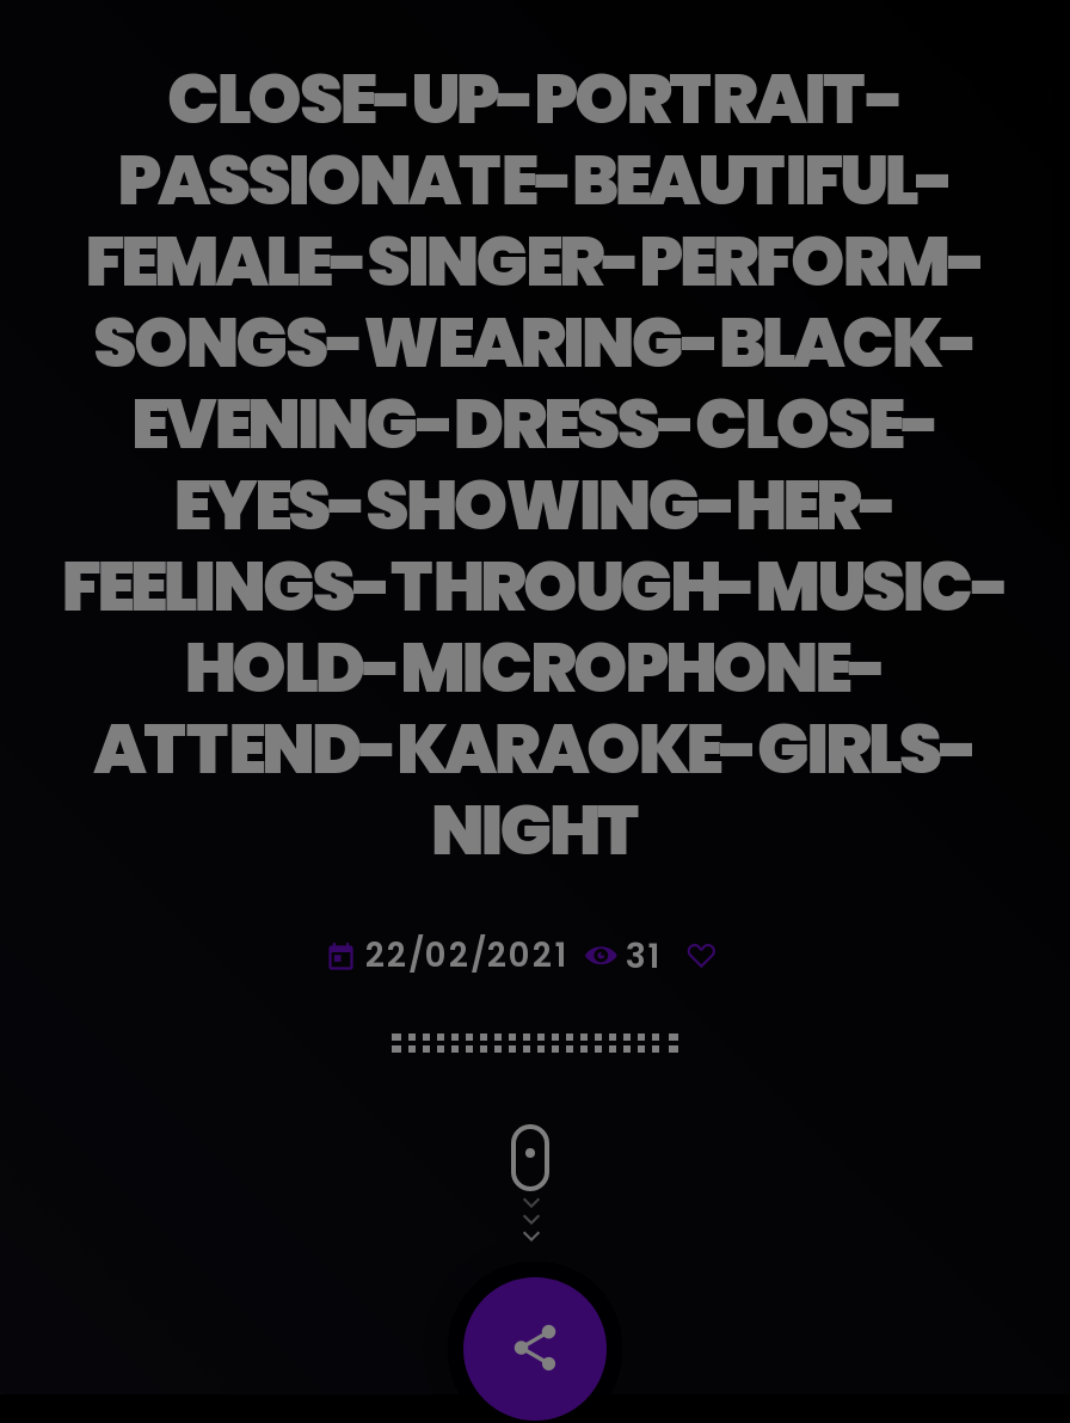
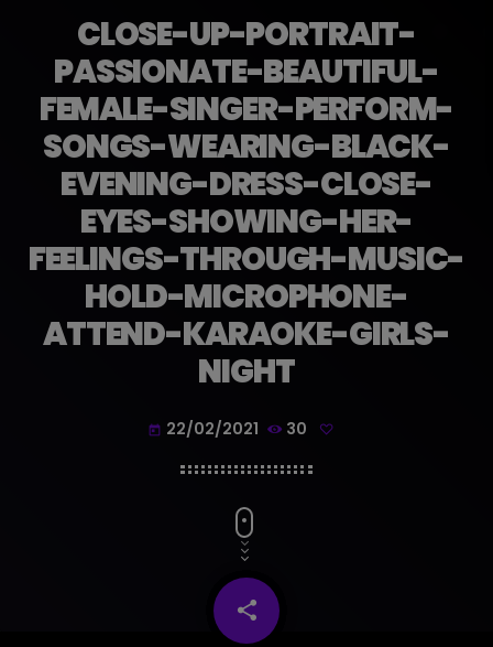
- 31
+ 30
